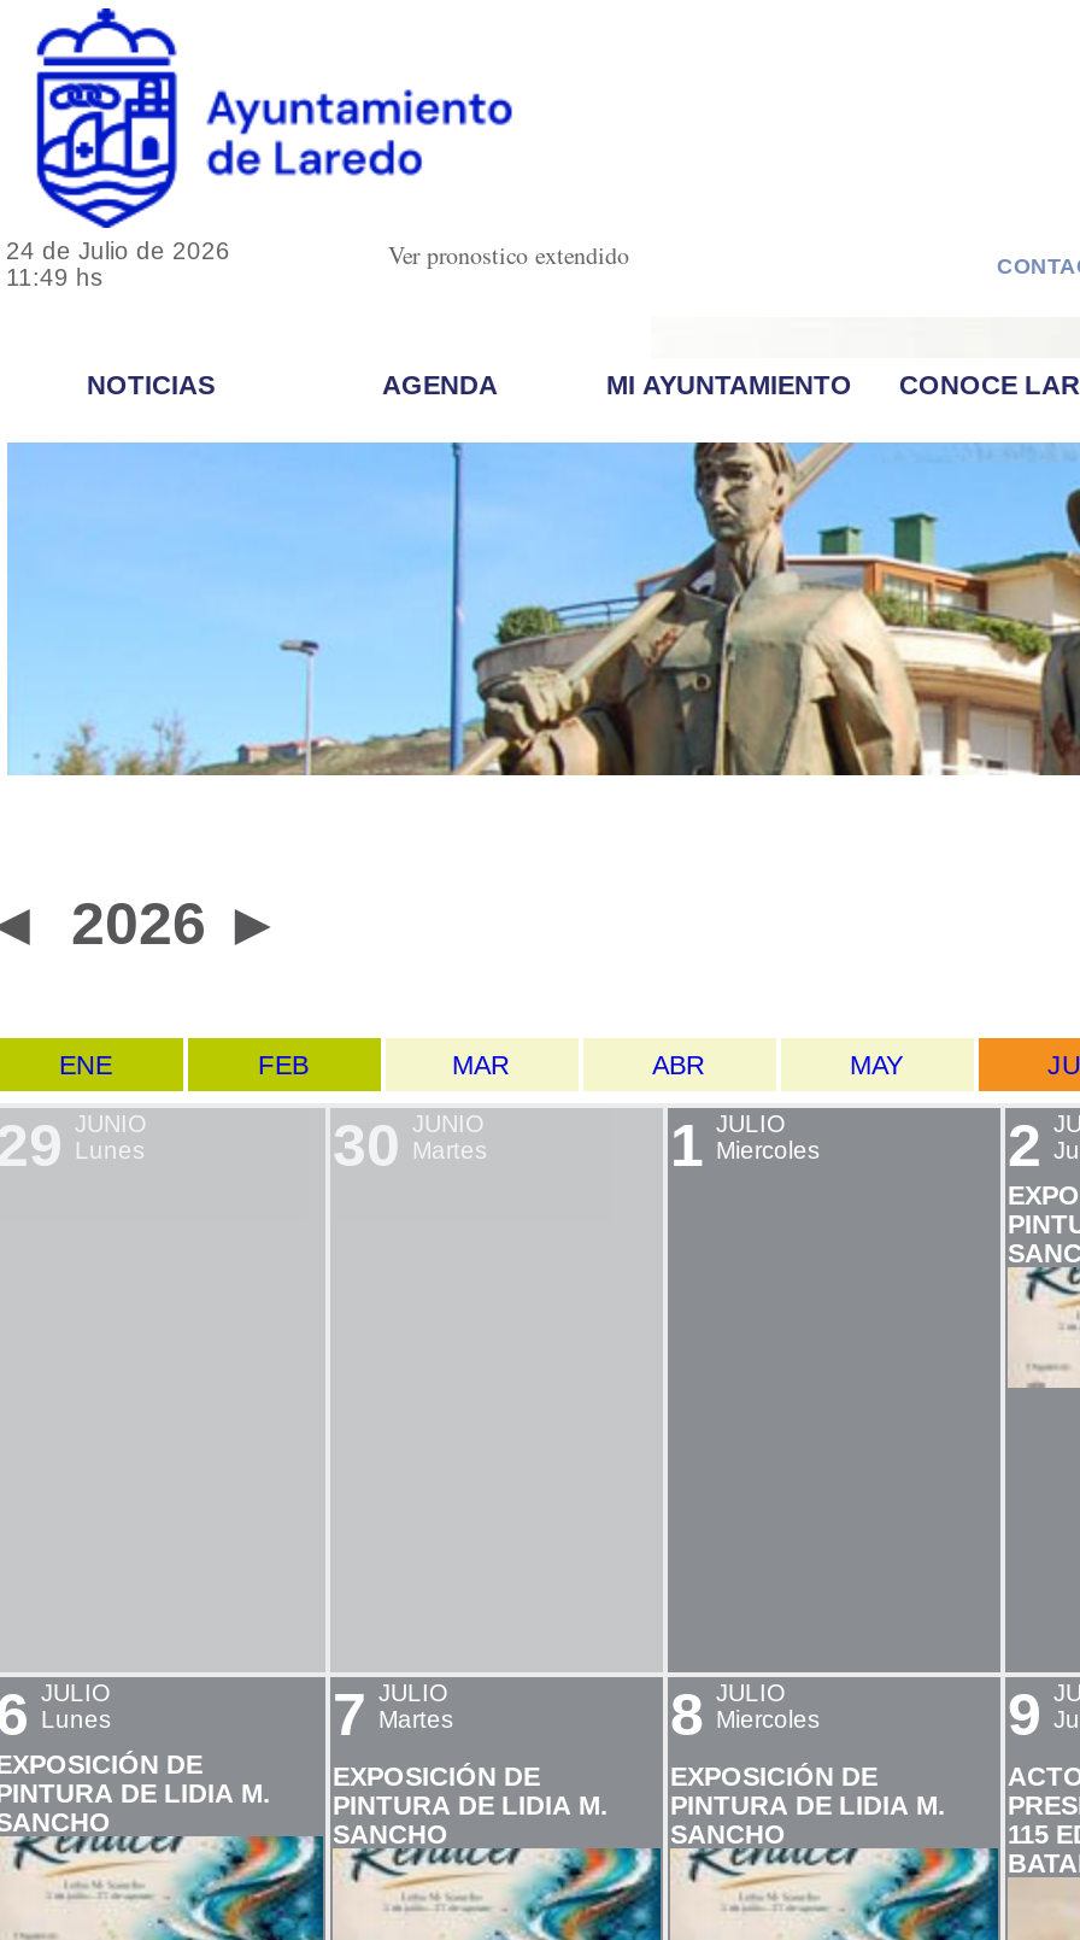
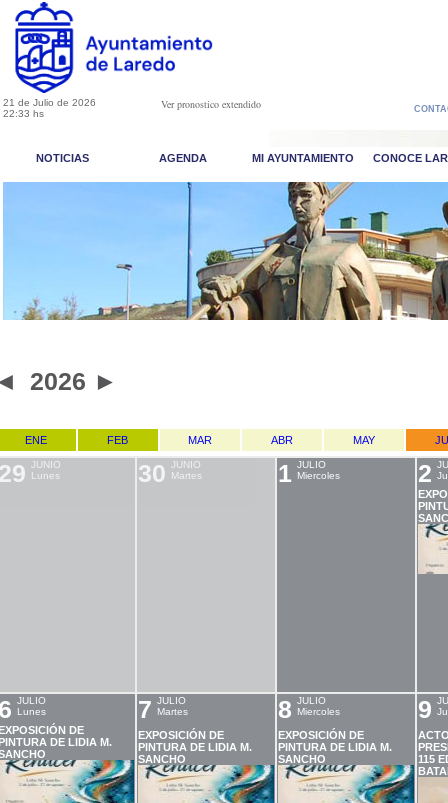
- 24 de Julio de 2026
+ 21 de Julio de 2026

- 11:49 hs
+ 22:33 hs
